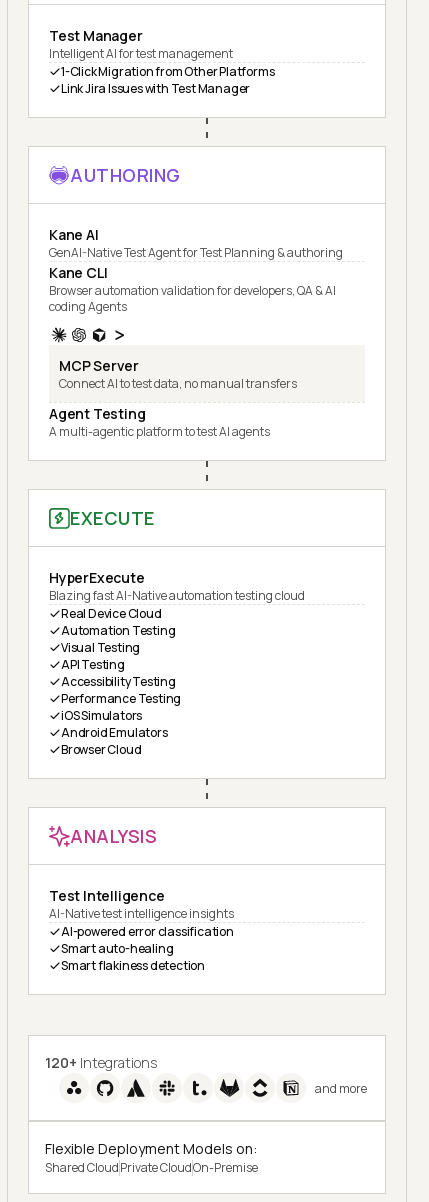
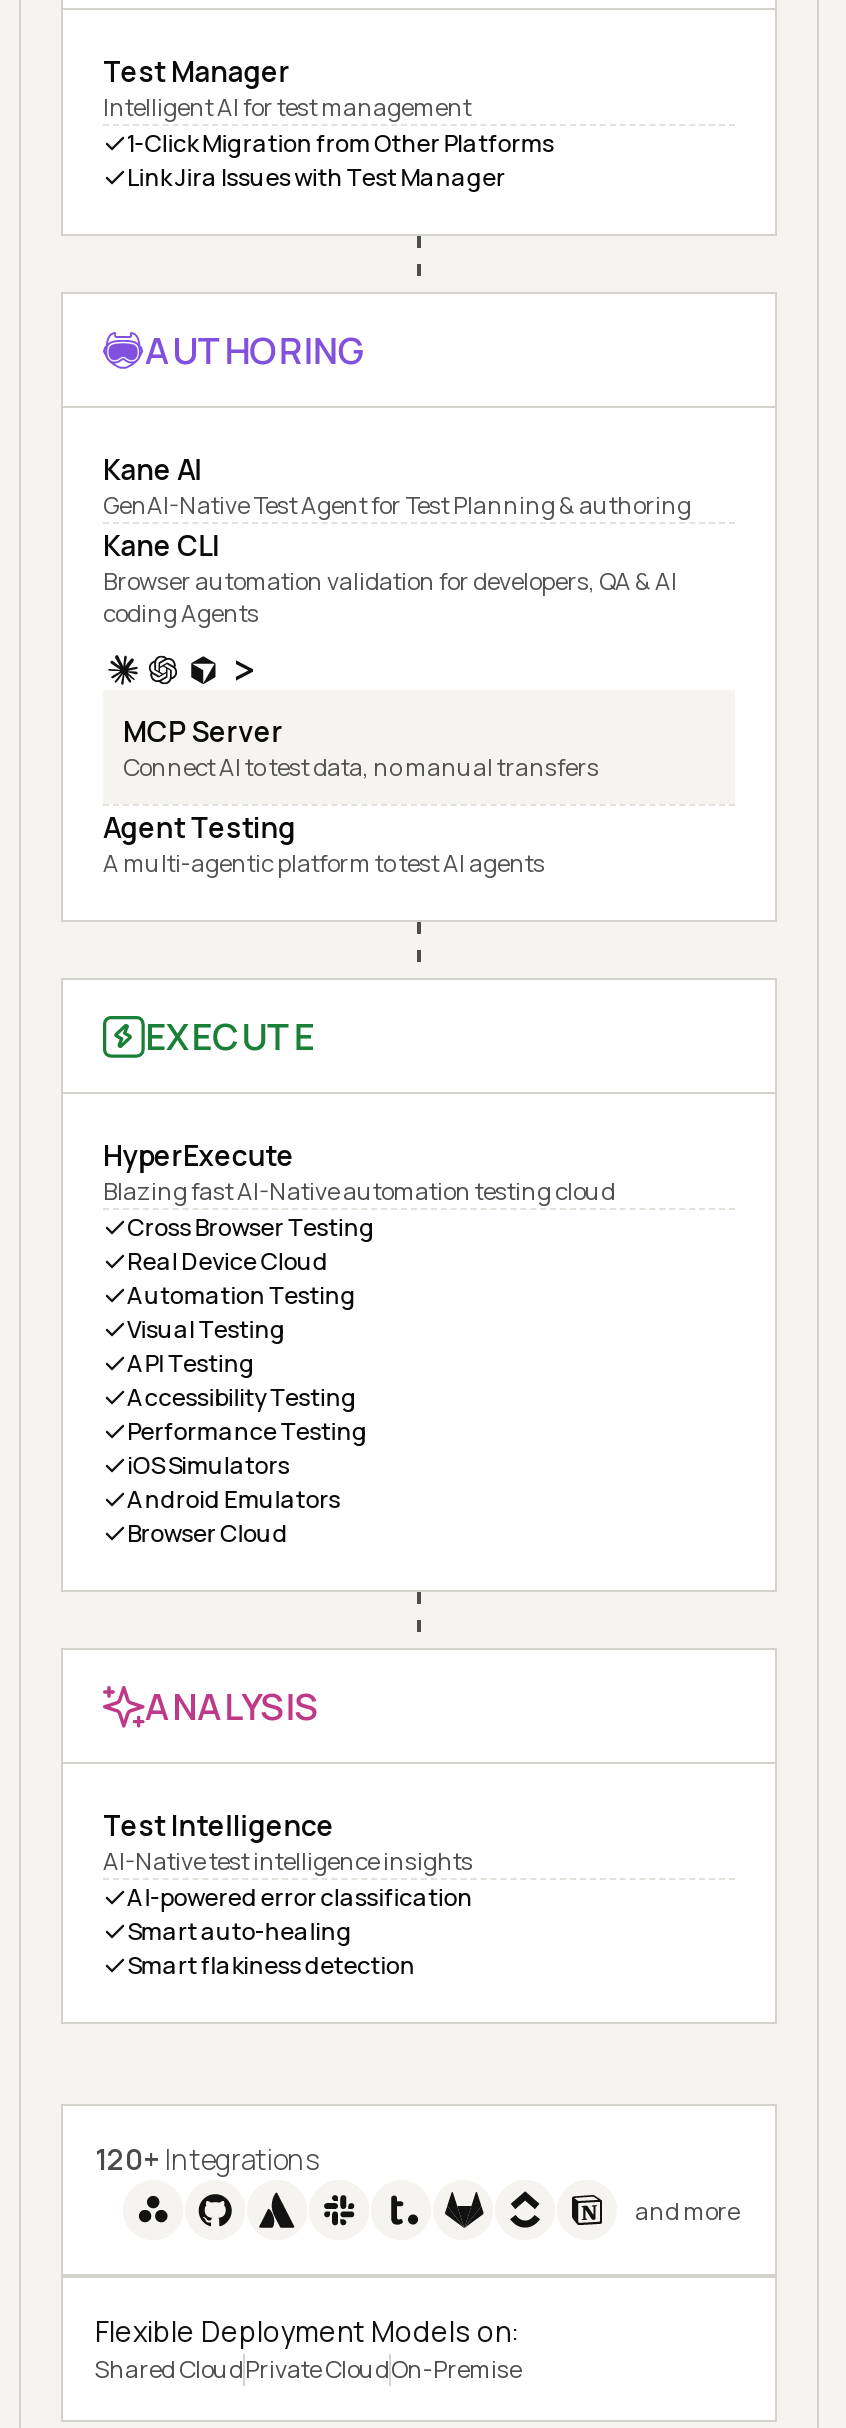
+ Cross Browser Testing
